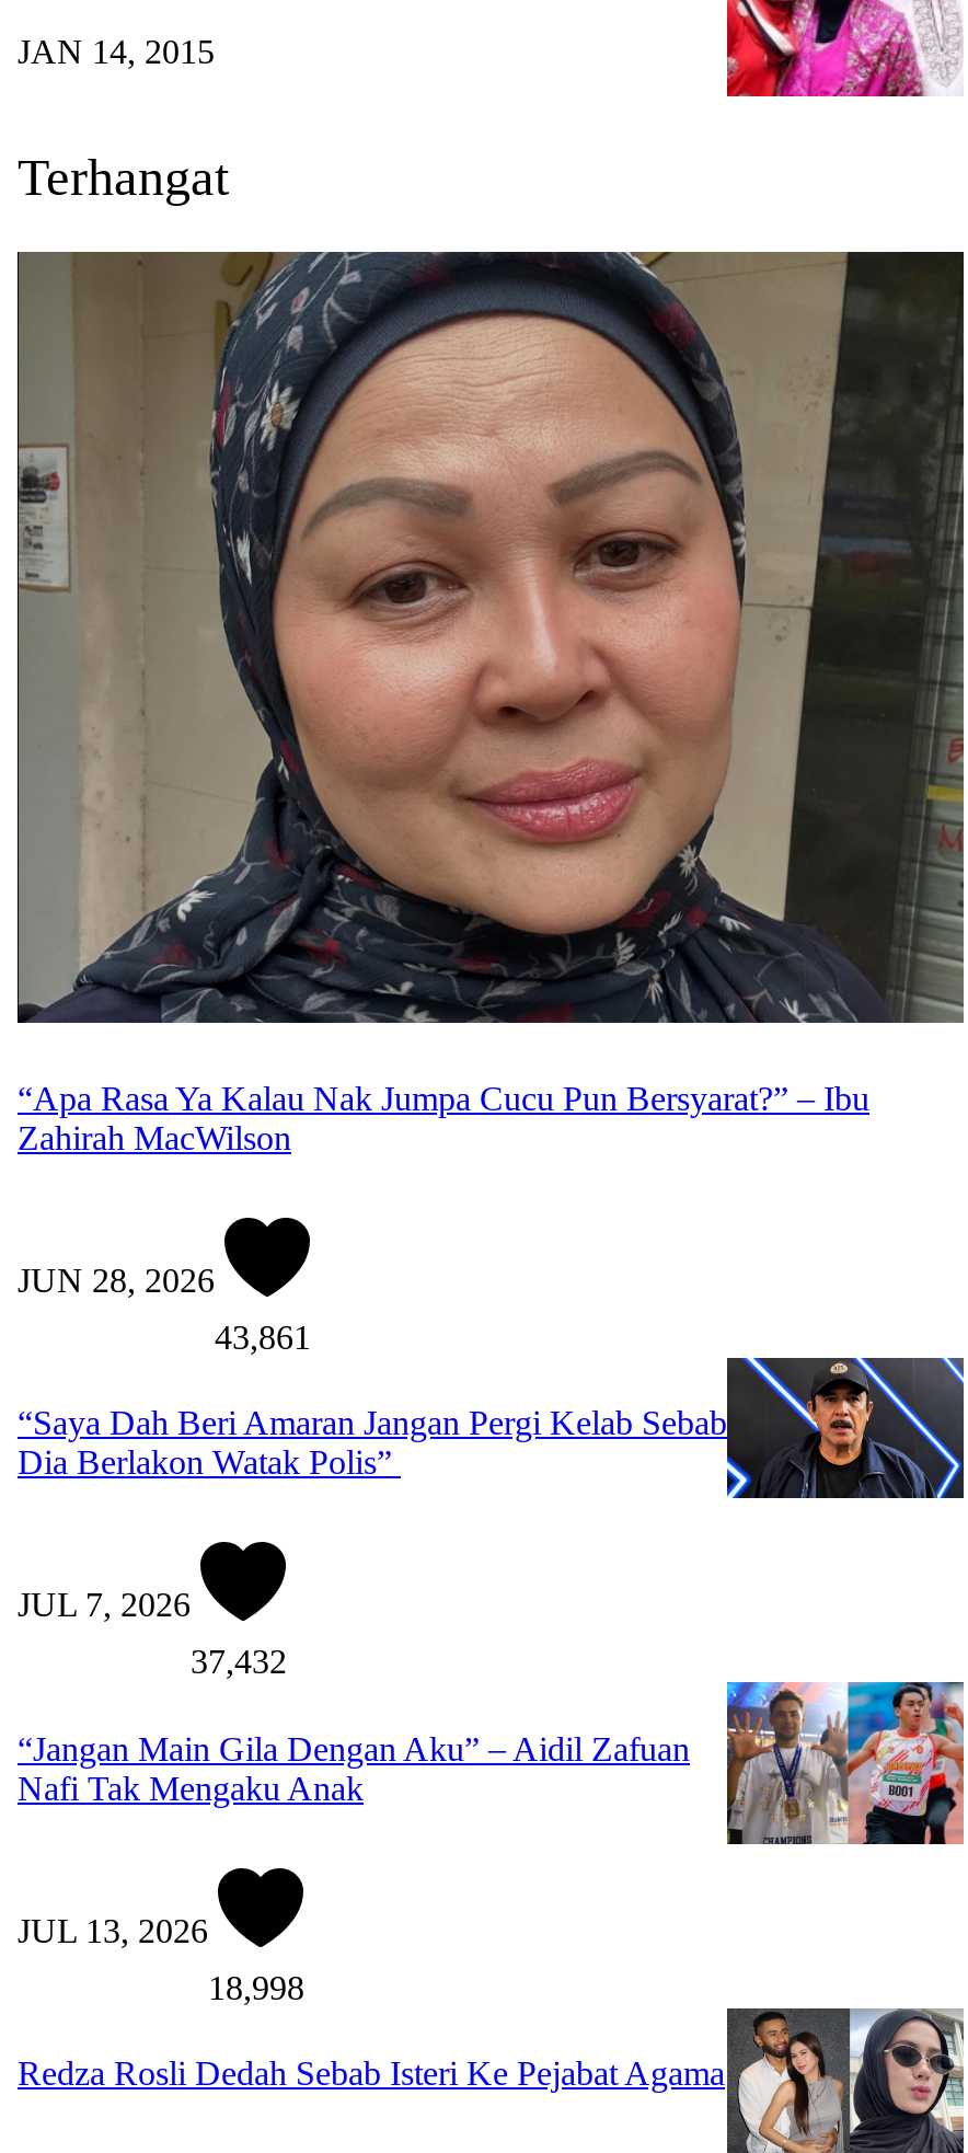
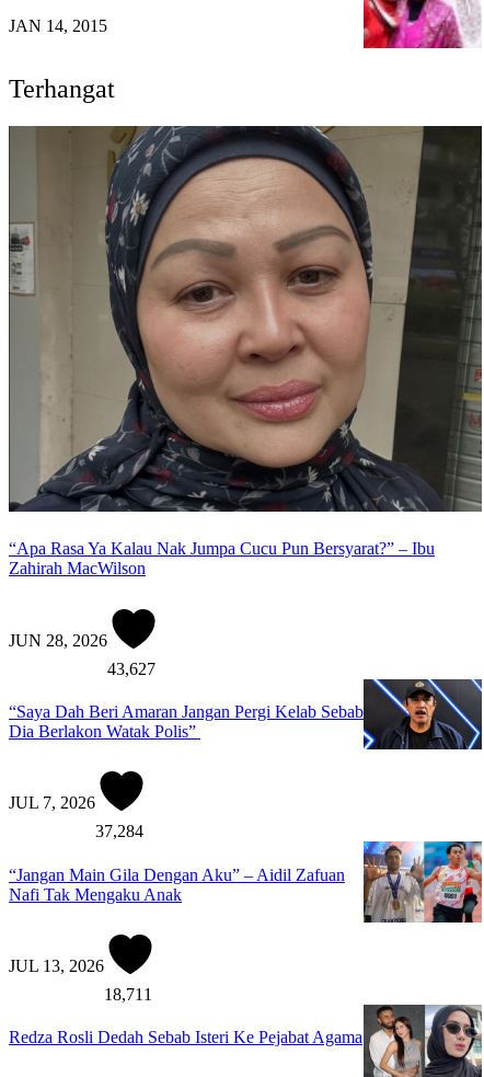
- 43,861
+ 43,627

- 37,432
+ 37,284

- 18,998
+ 18,711
